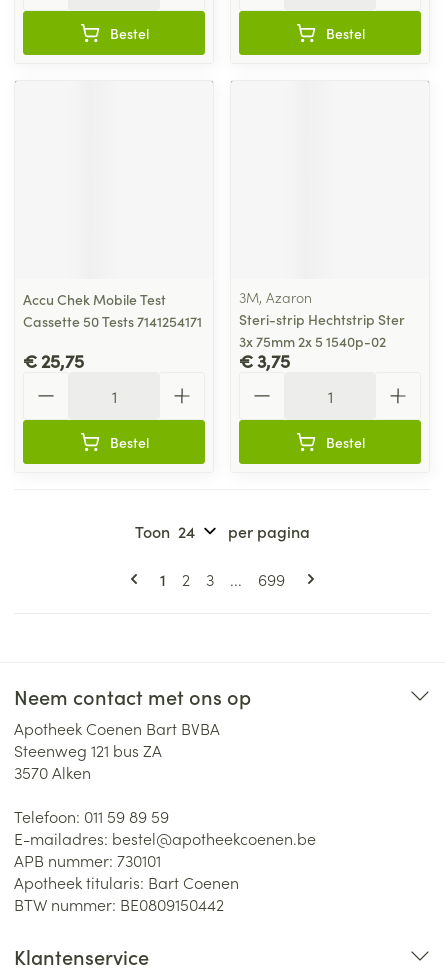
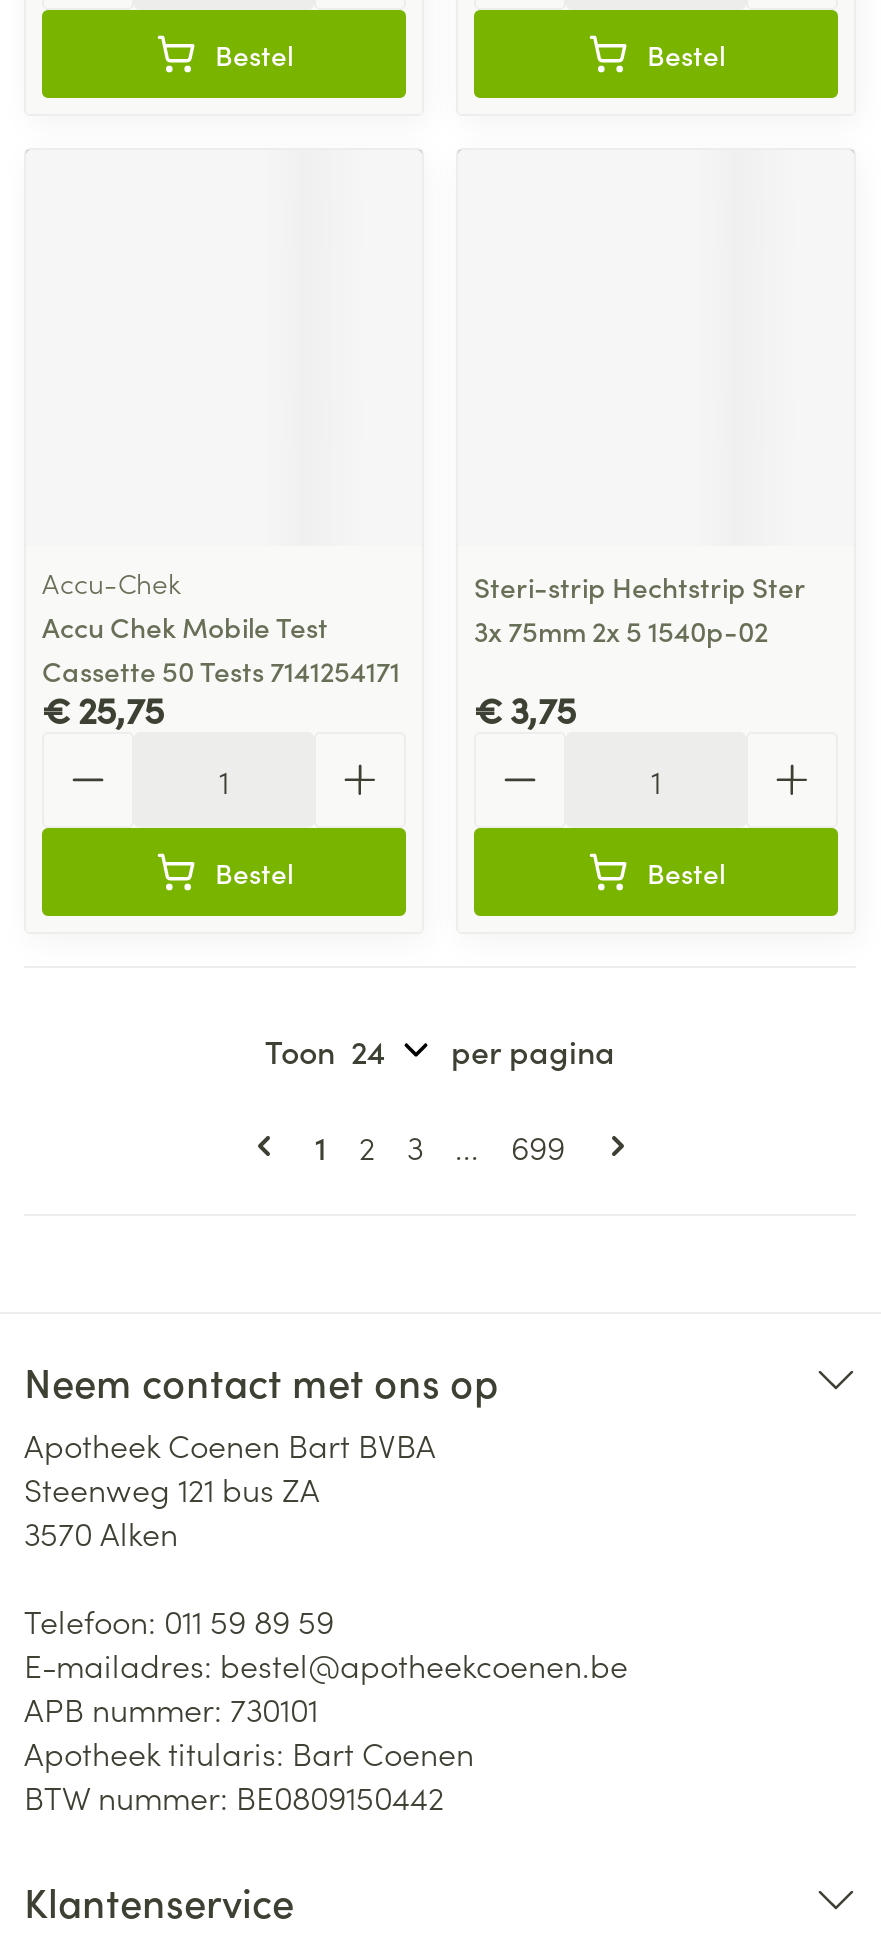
+ Accu-Chek

moved down: Accu Chek Mobile Test | Cassette 50 Tests 7141254171

- 3M, Azaron

moved up: Steri-strip Hechtstrip Ster | 3x 75mm 2x 5 1540p-02
